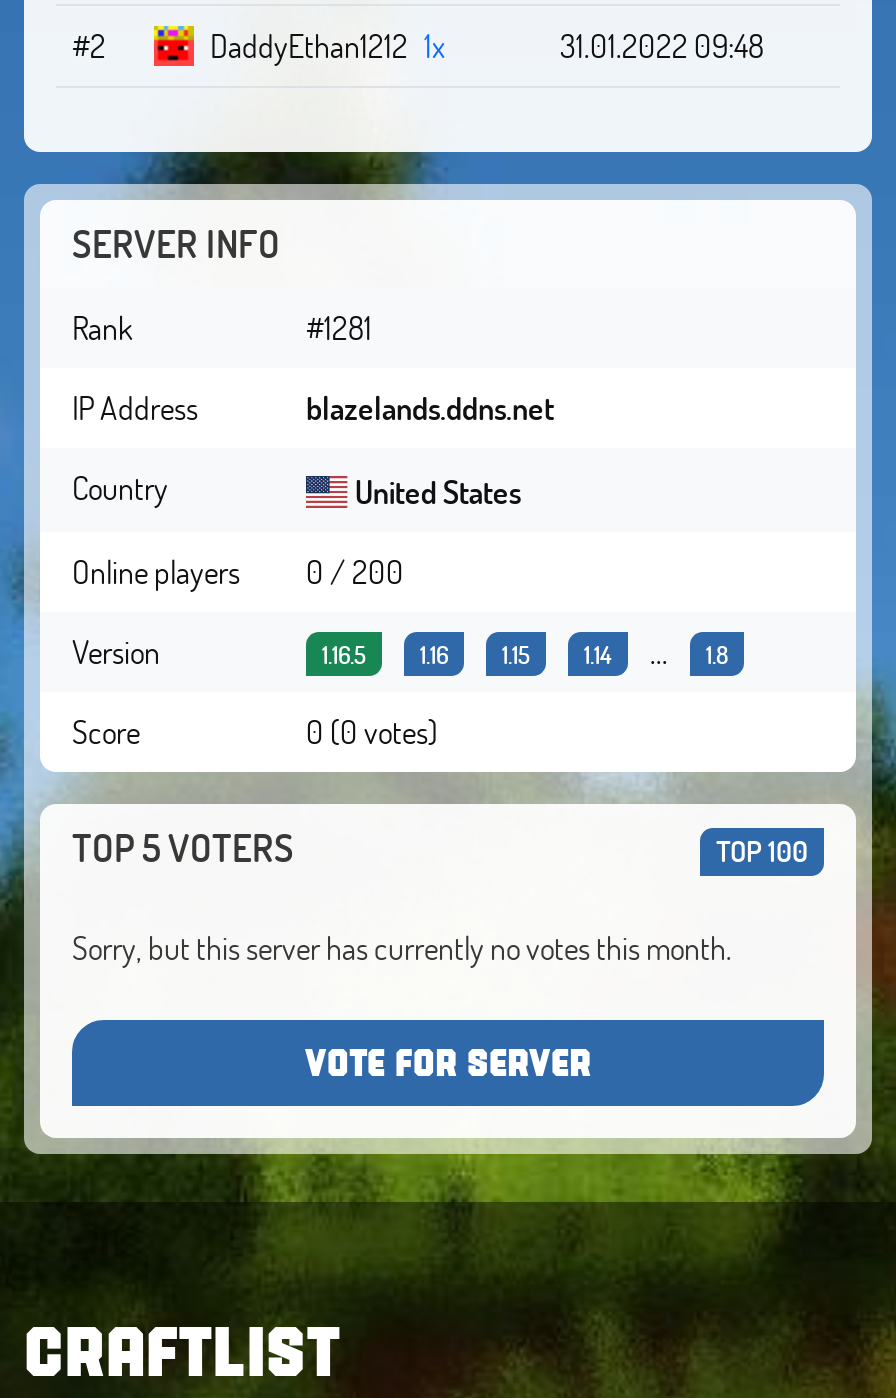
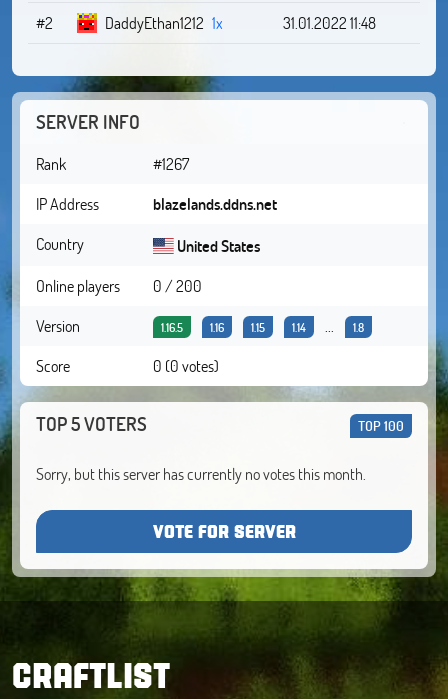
- 31.01.2022 09:48
+ 31.01.2022 11:48

- #1281
+ #1267
